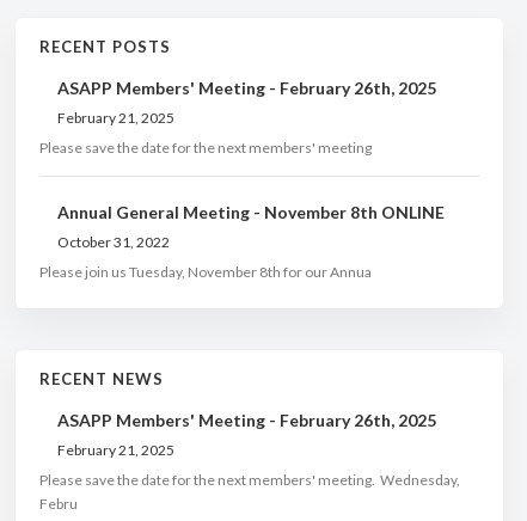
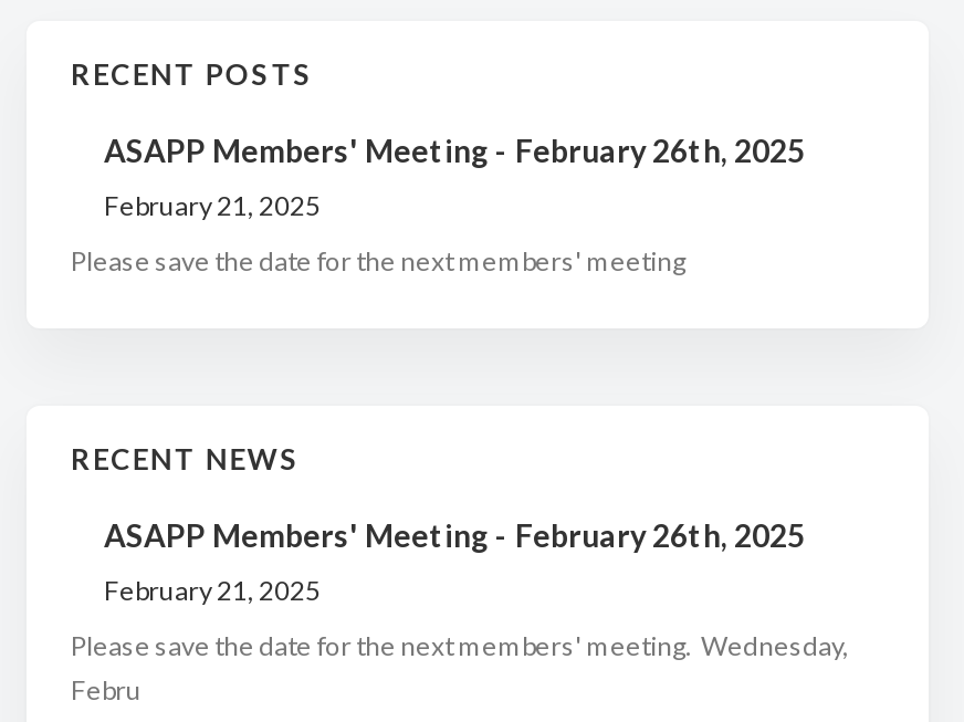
- Annual General Meeting - November 8th ONLINE
- October 31, 2022
- Please join us Tuesday, November 8th for our Annua
